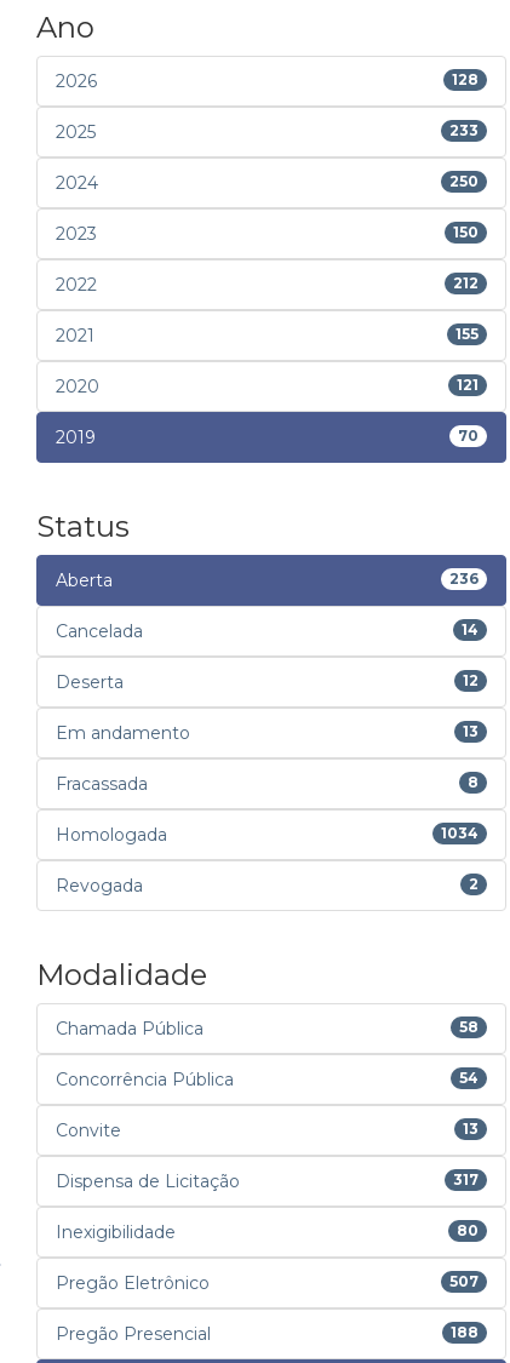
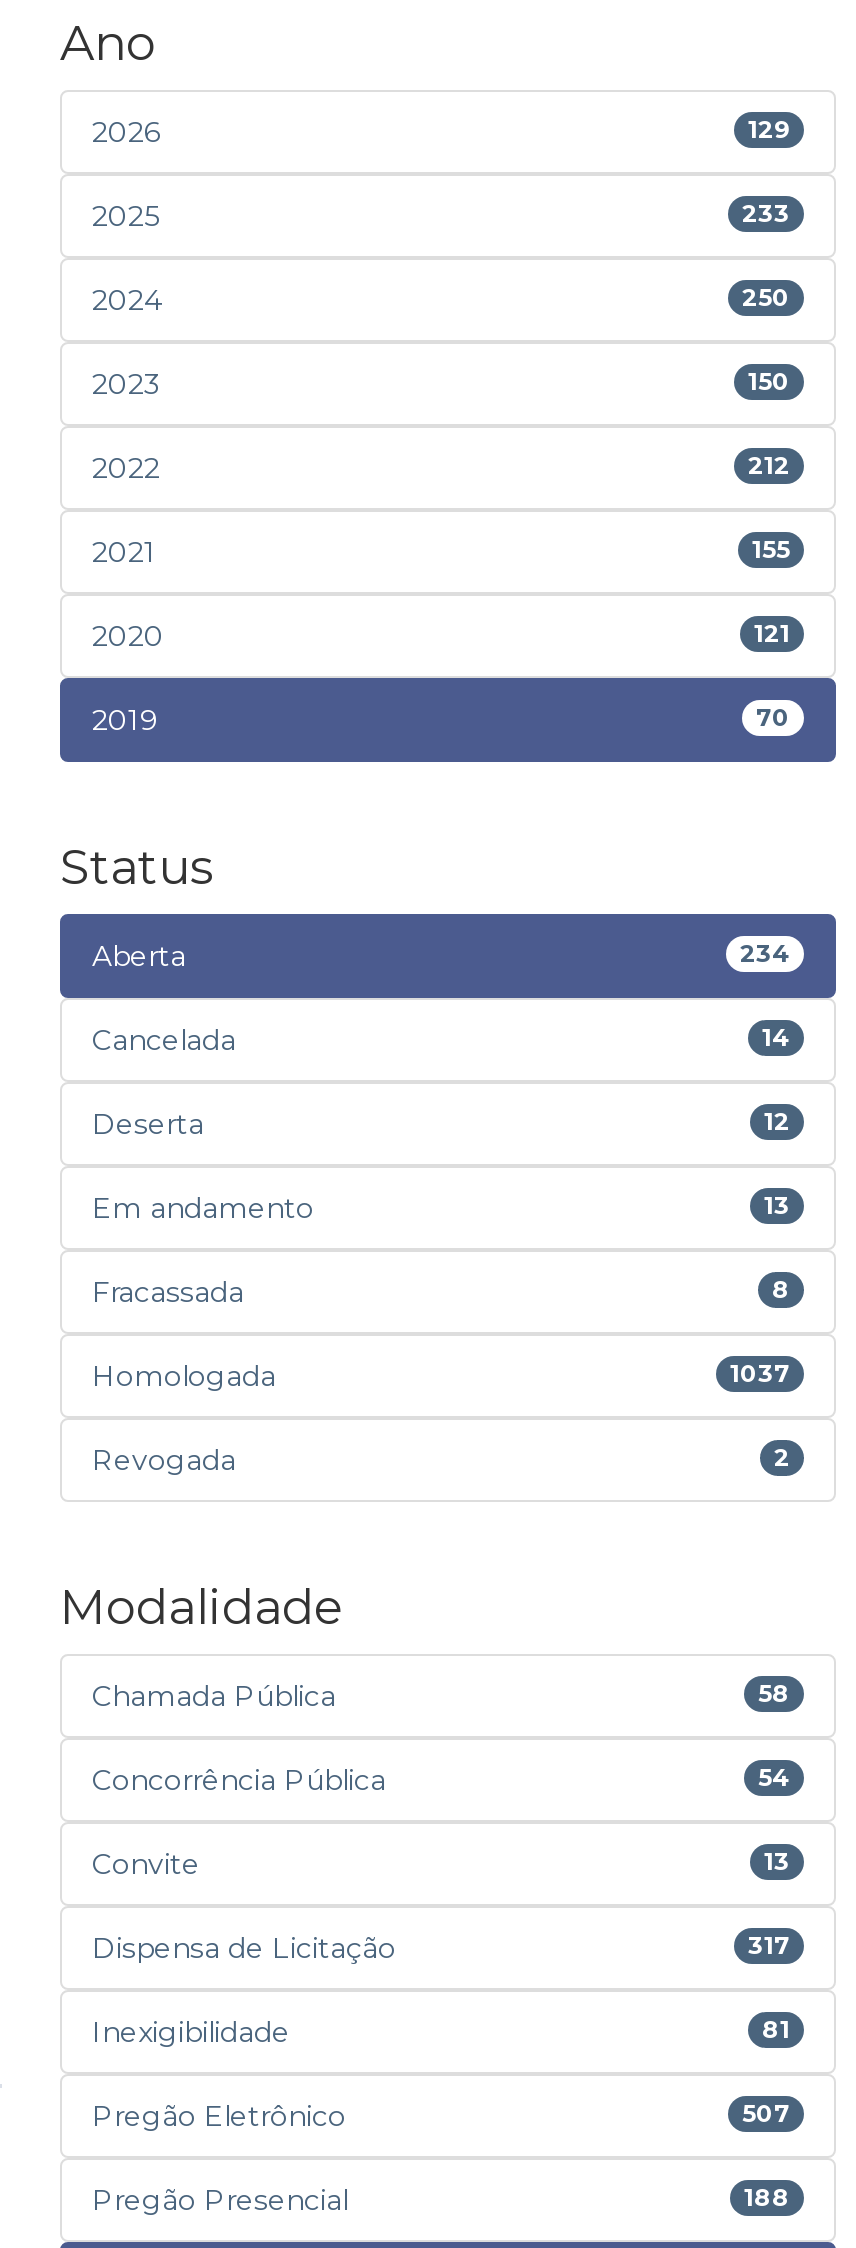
- 128
+ 129

- 236
+ 234

- 1034
+ 1037

- 80
+ 81
